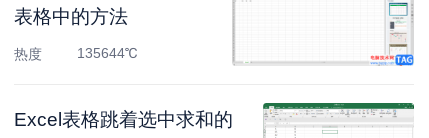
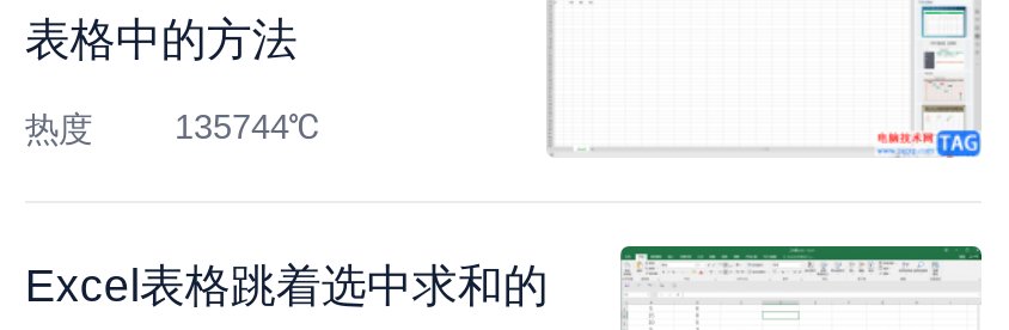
- 135644℃
+ 135744℃
